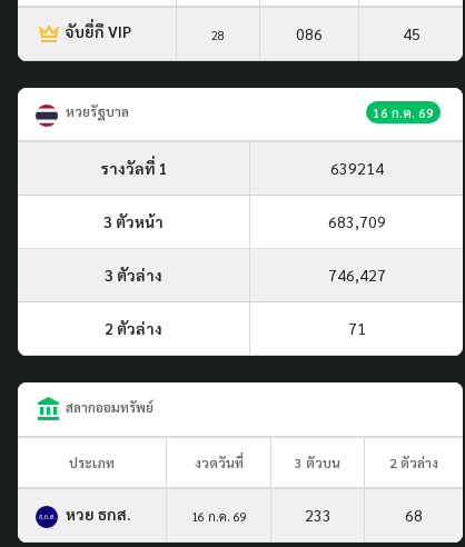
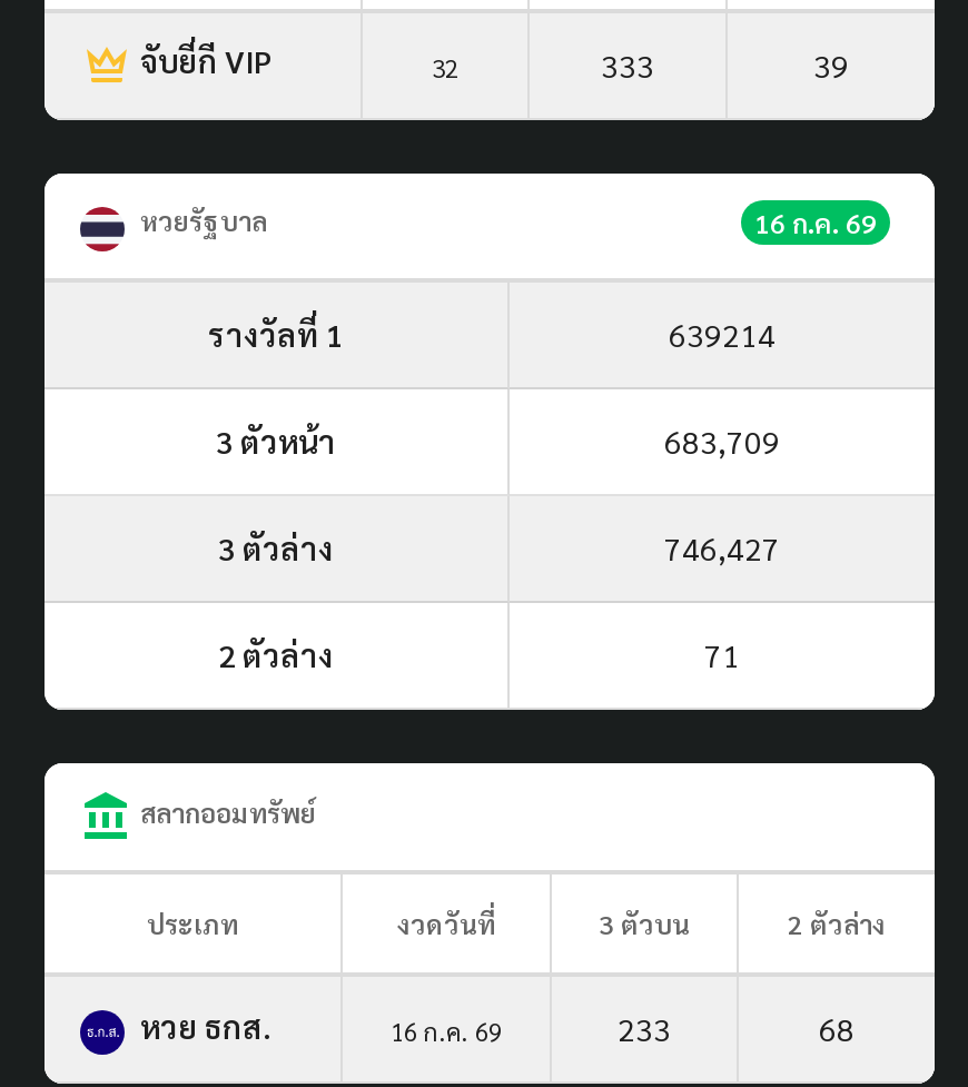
- 28
+ 32

- 086
+ 333

- 45
+ 39
